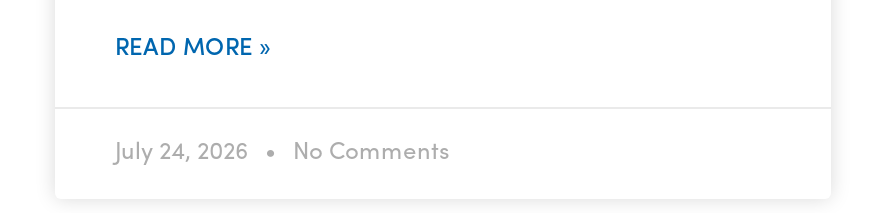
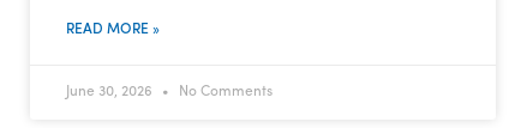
- July 24, 2026 No Comments
+ June 30, 2026 No Comments
